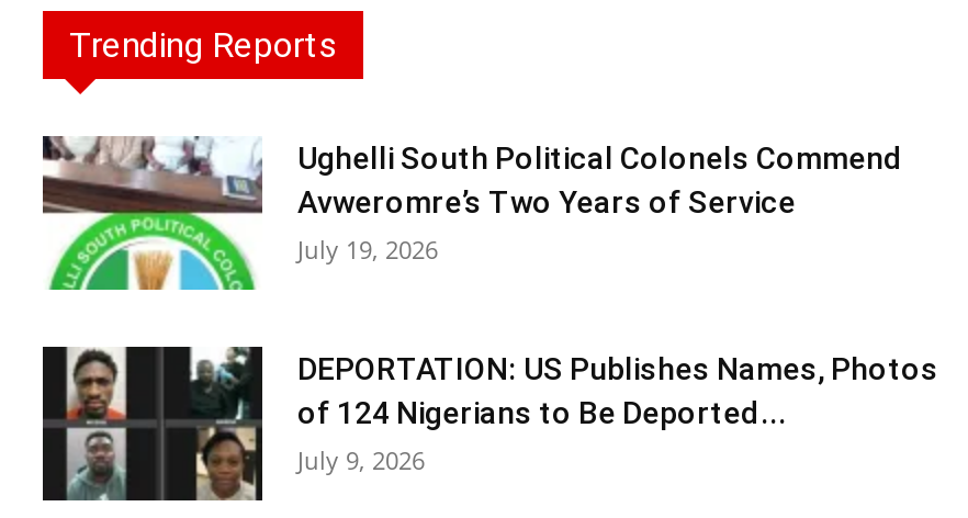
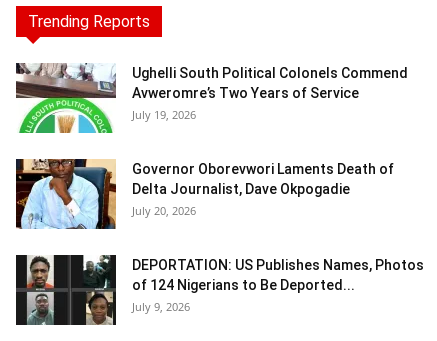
+ [image]
+ Governor Oborevwori Laments Death of
+ Delta Journalist, Dave Okpogadie
+ July 20, 2026
